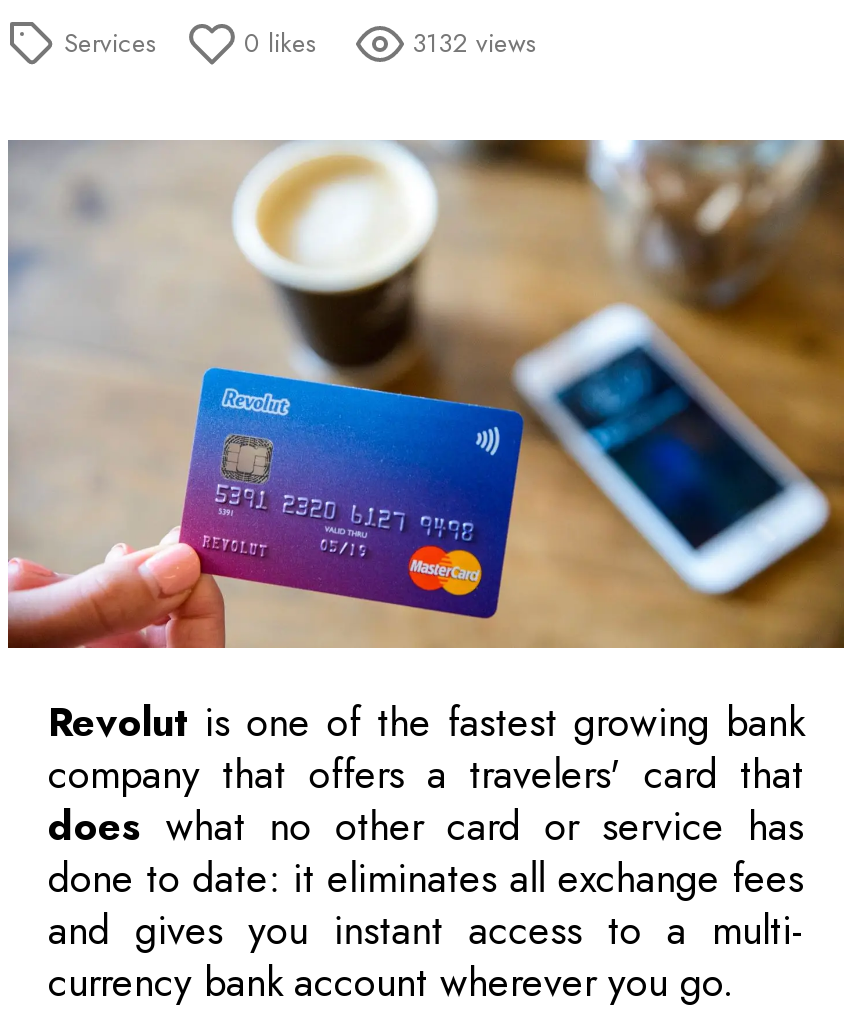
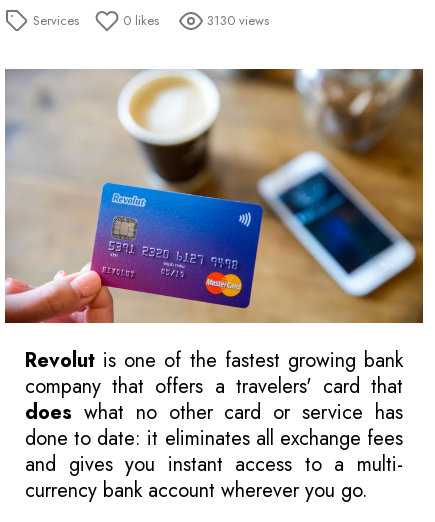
- 3132 views
+ 3130 views
